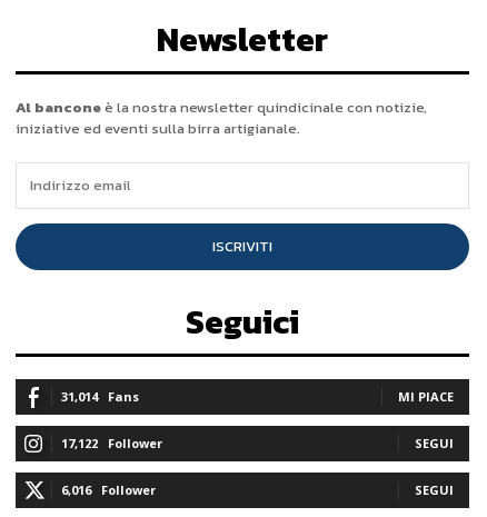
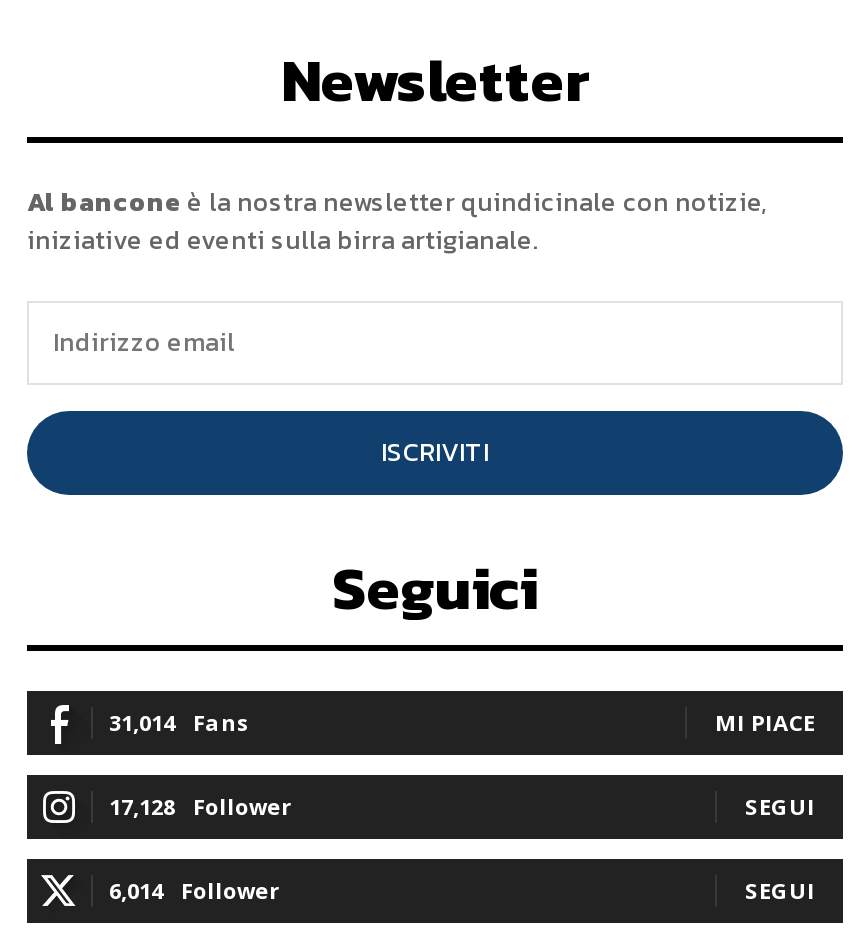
- 17,122 Follower
+ 17,128 Follower

- 6,016 Follower
+ 6,014 Follower
